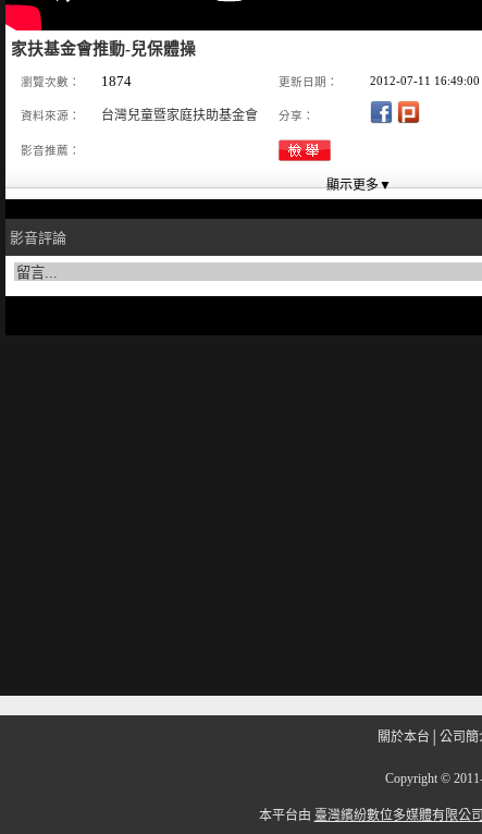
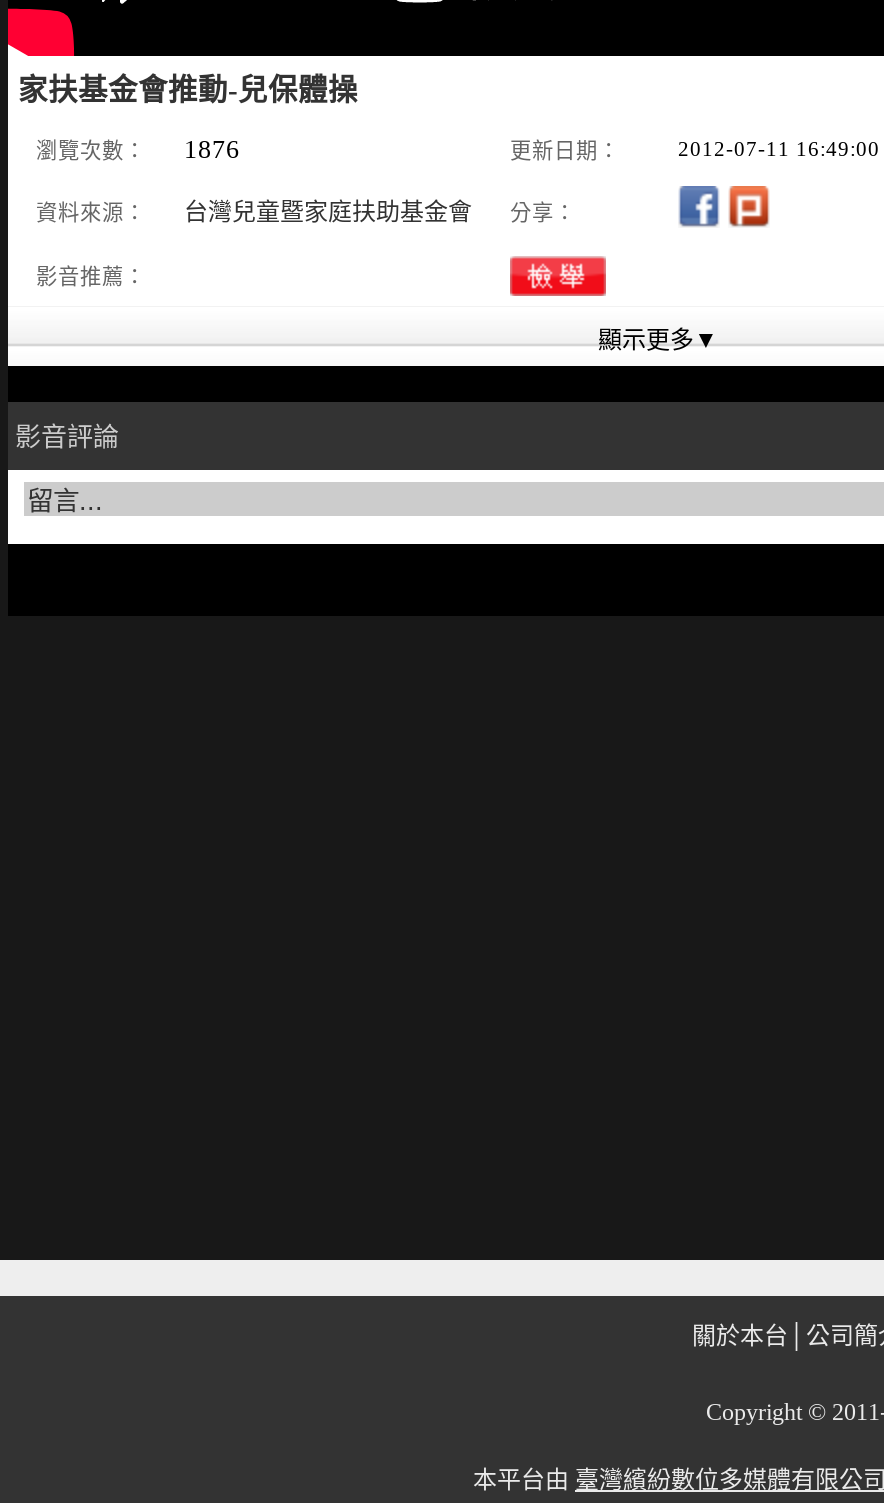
- 瀏覽次數： 1874
+ 瀏覽次數： 1876
